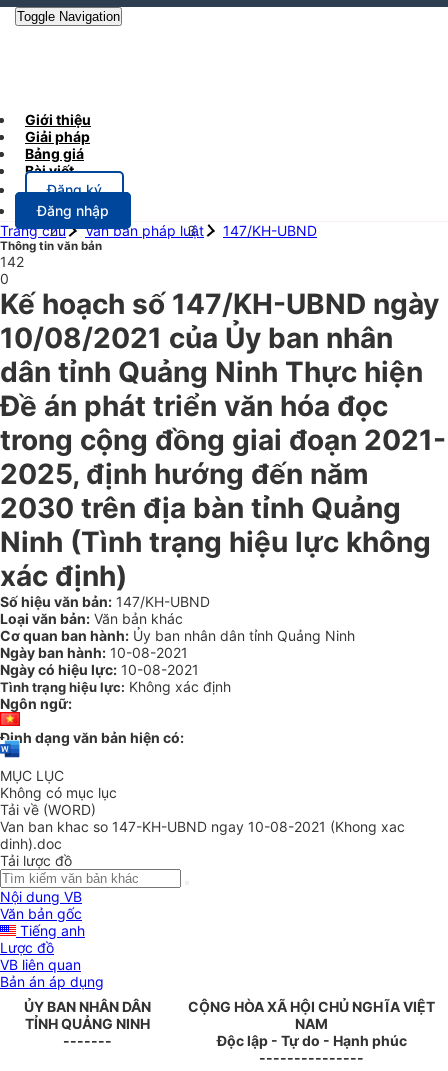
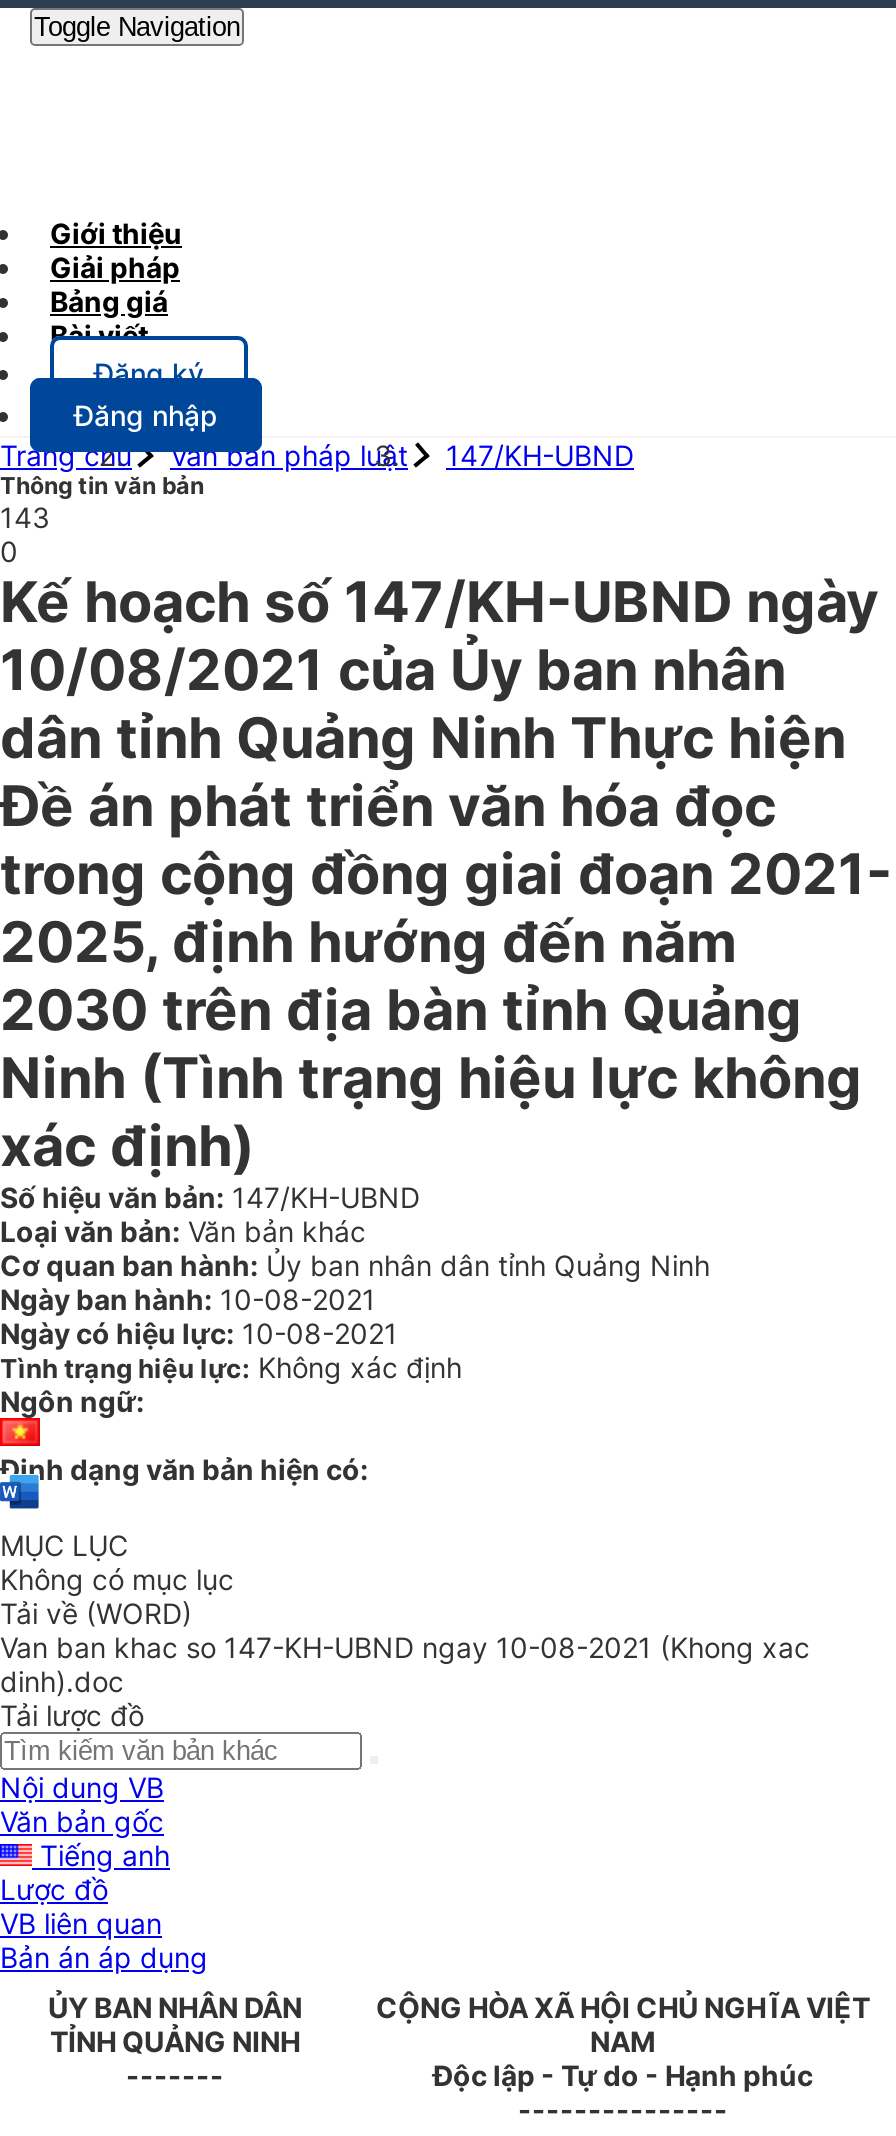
- 142
+ 143
